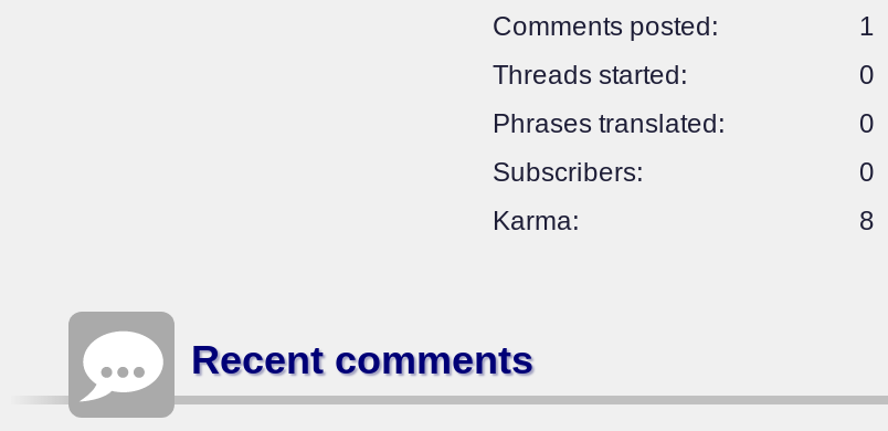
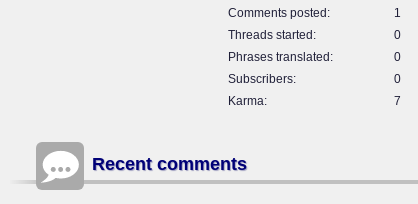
- 8
+ 7
